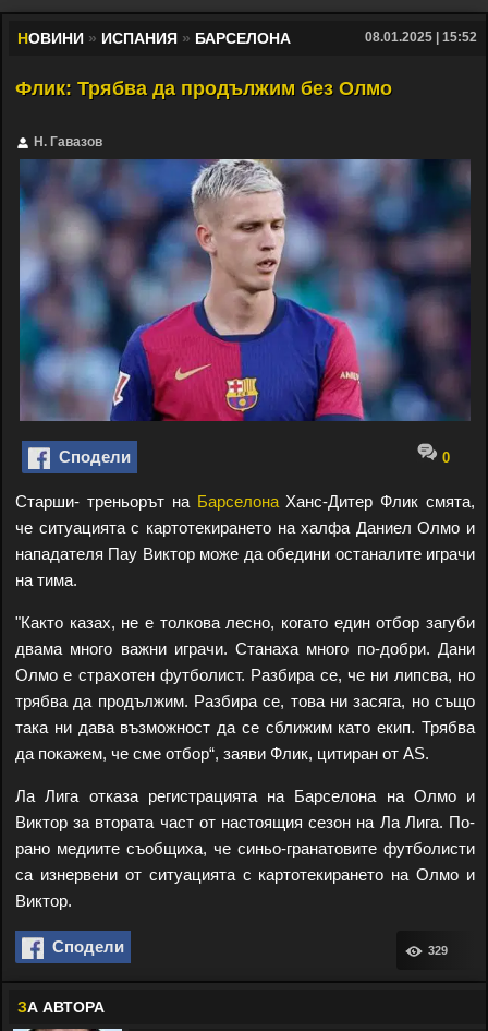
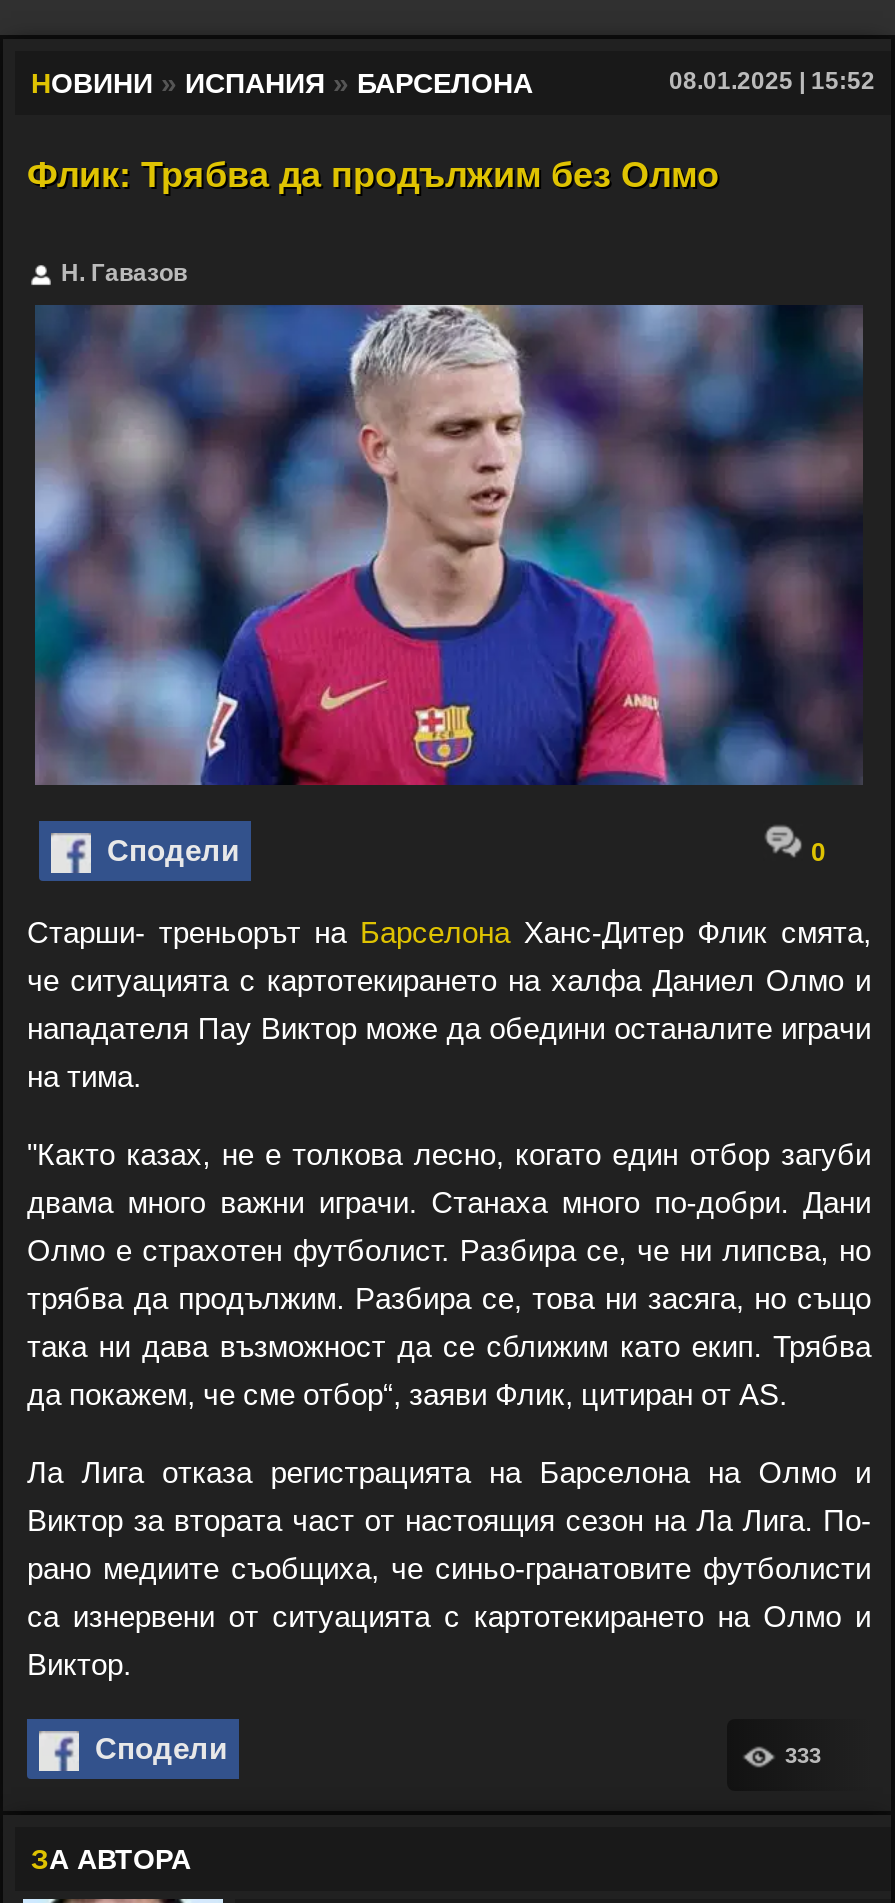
- 329
+ 333
